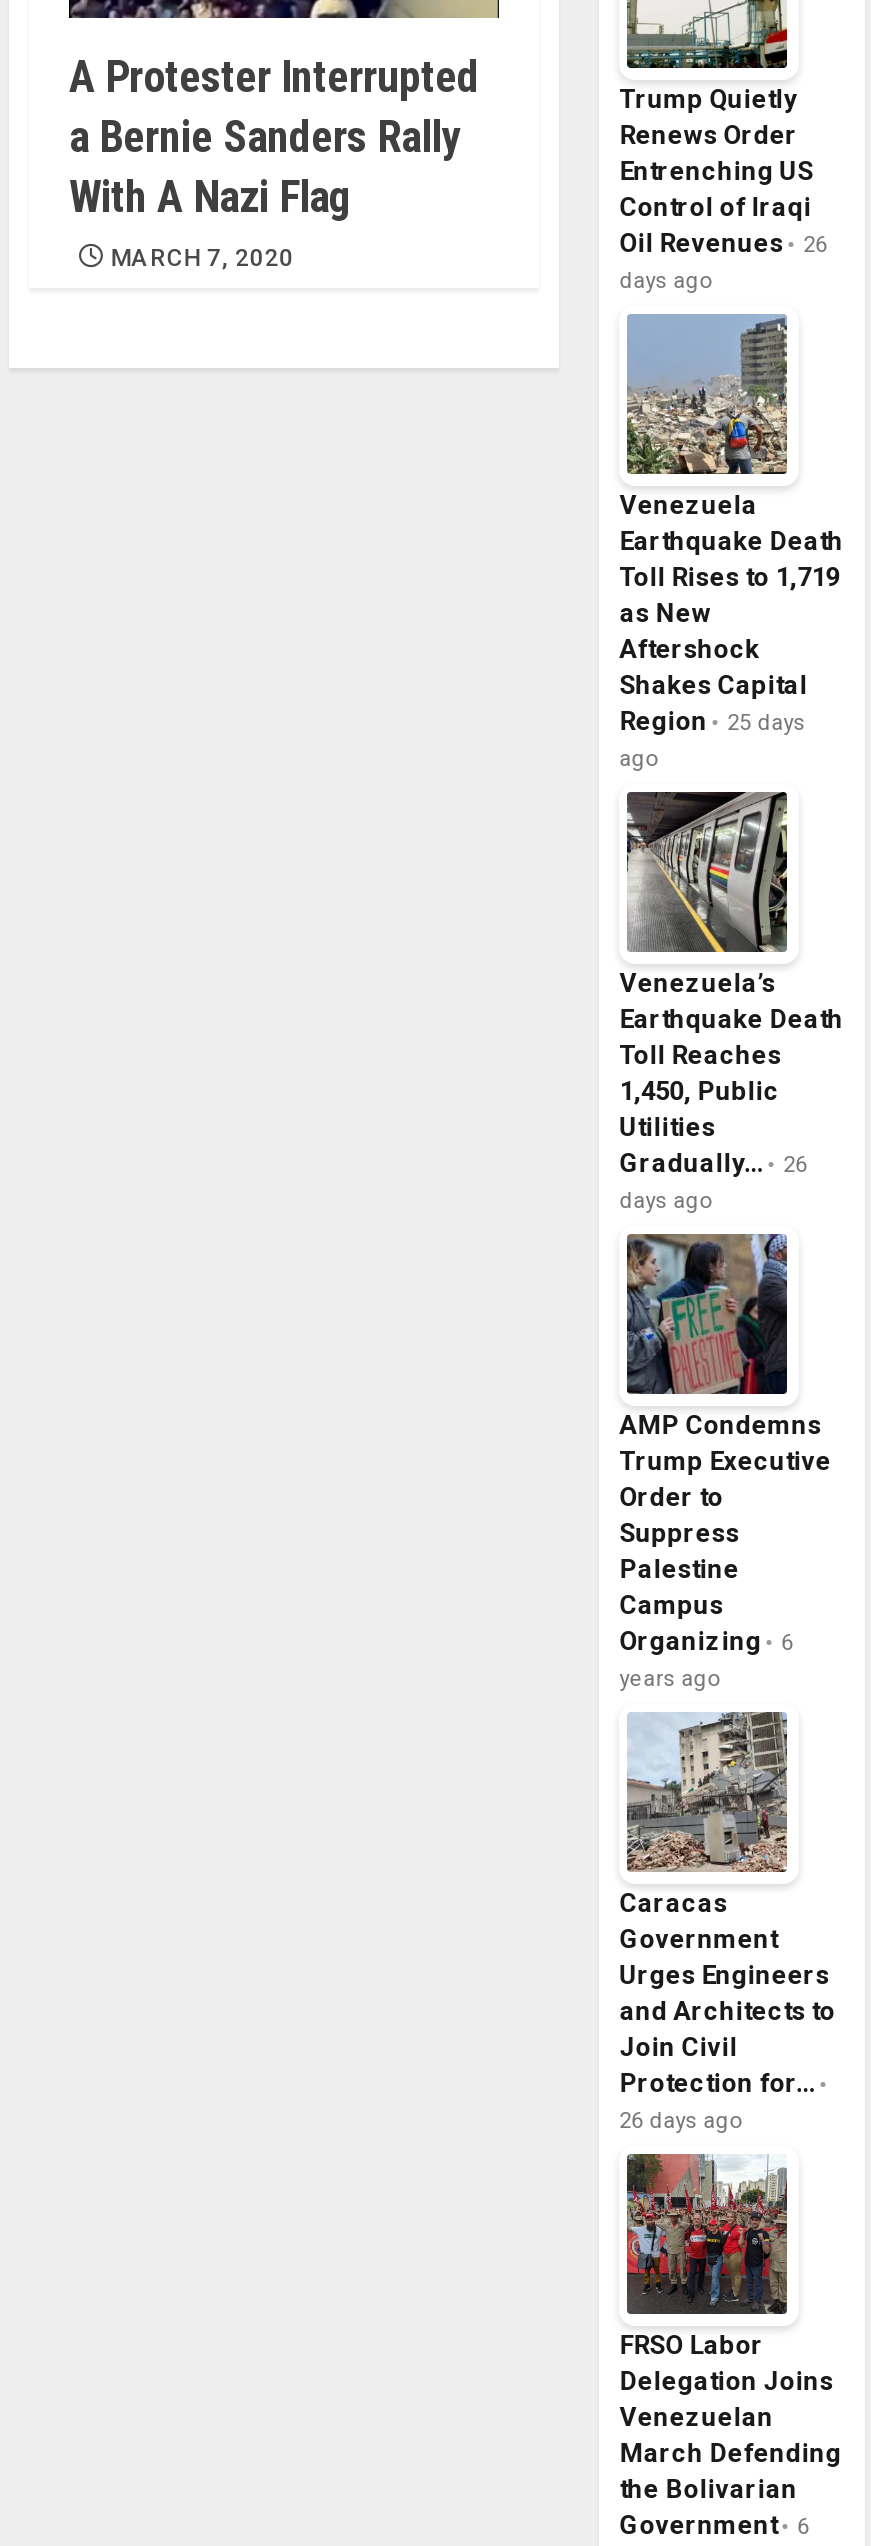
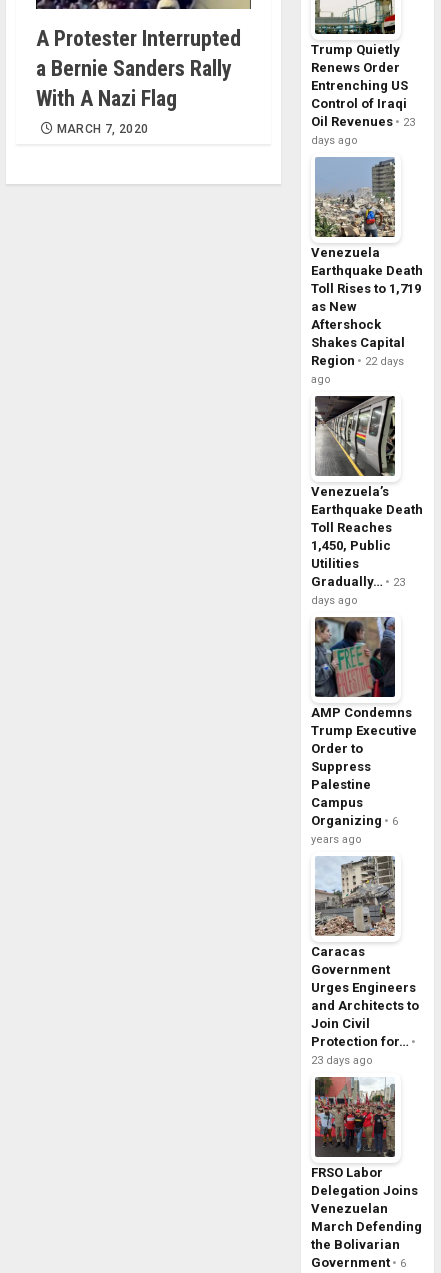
- Oil Revenues 26
+ Oil Revenues 23

- Region 25 days
+ Region 22 days

- Gradually… 26
+ Gradually… 23

- 26 days ago
+ 23 days ago
